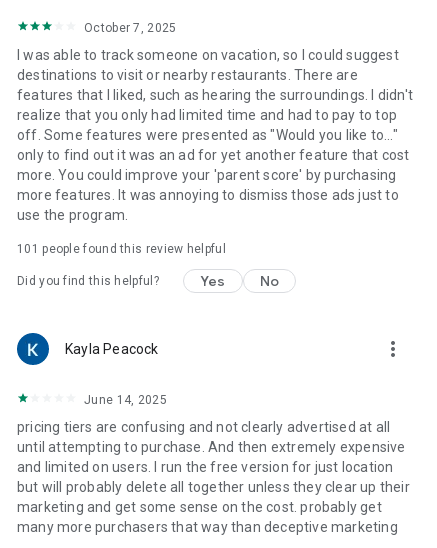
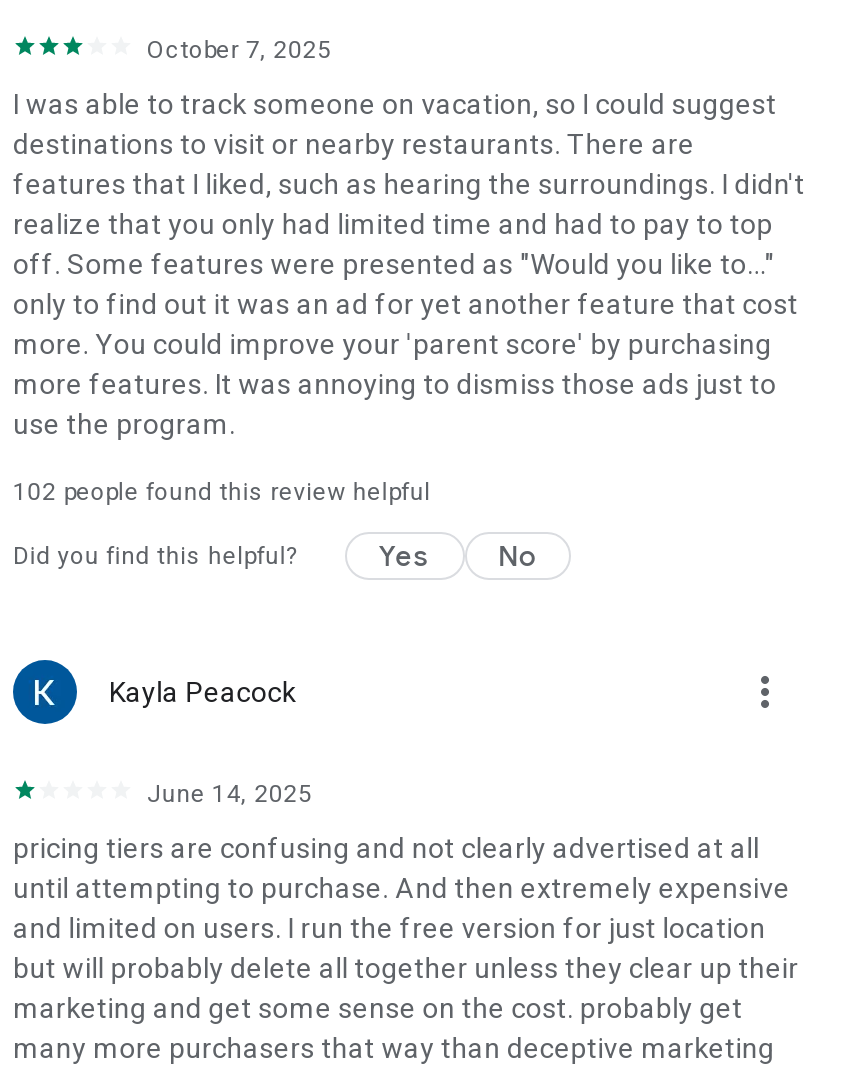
- 101 people found this review helpful
+ 102 people found this review helpful
